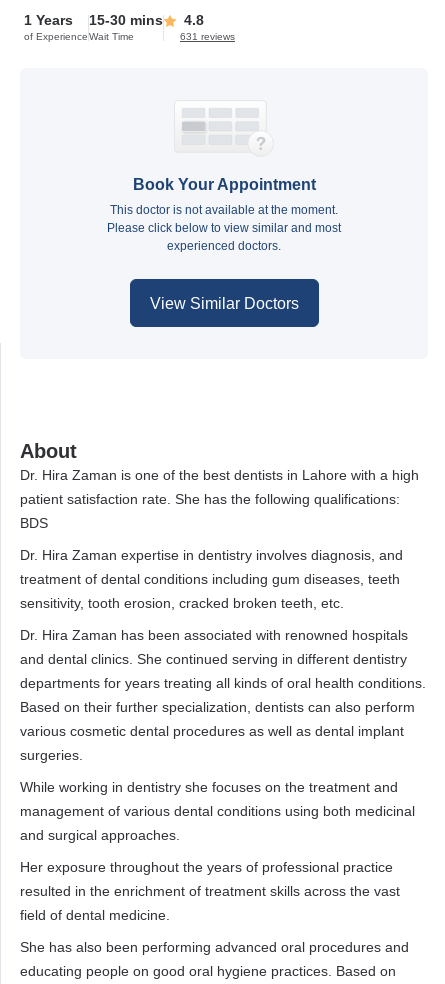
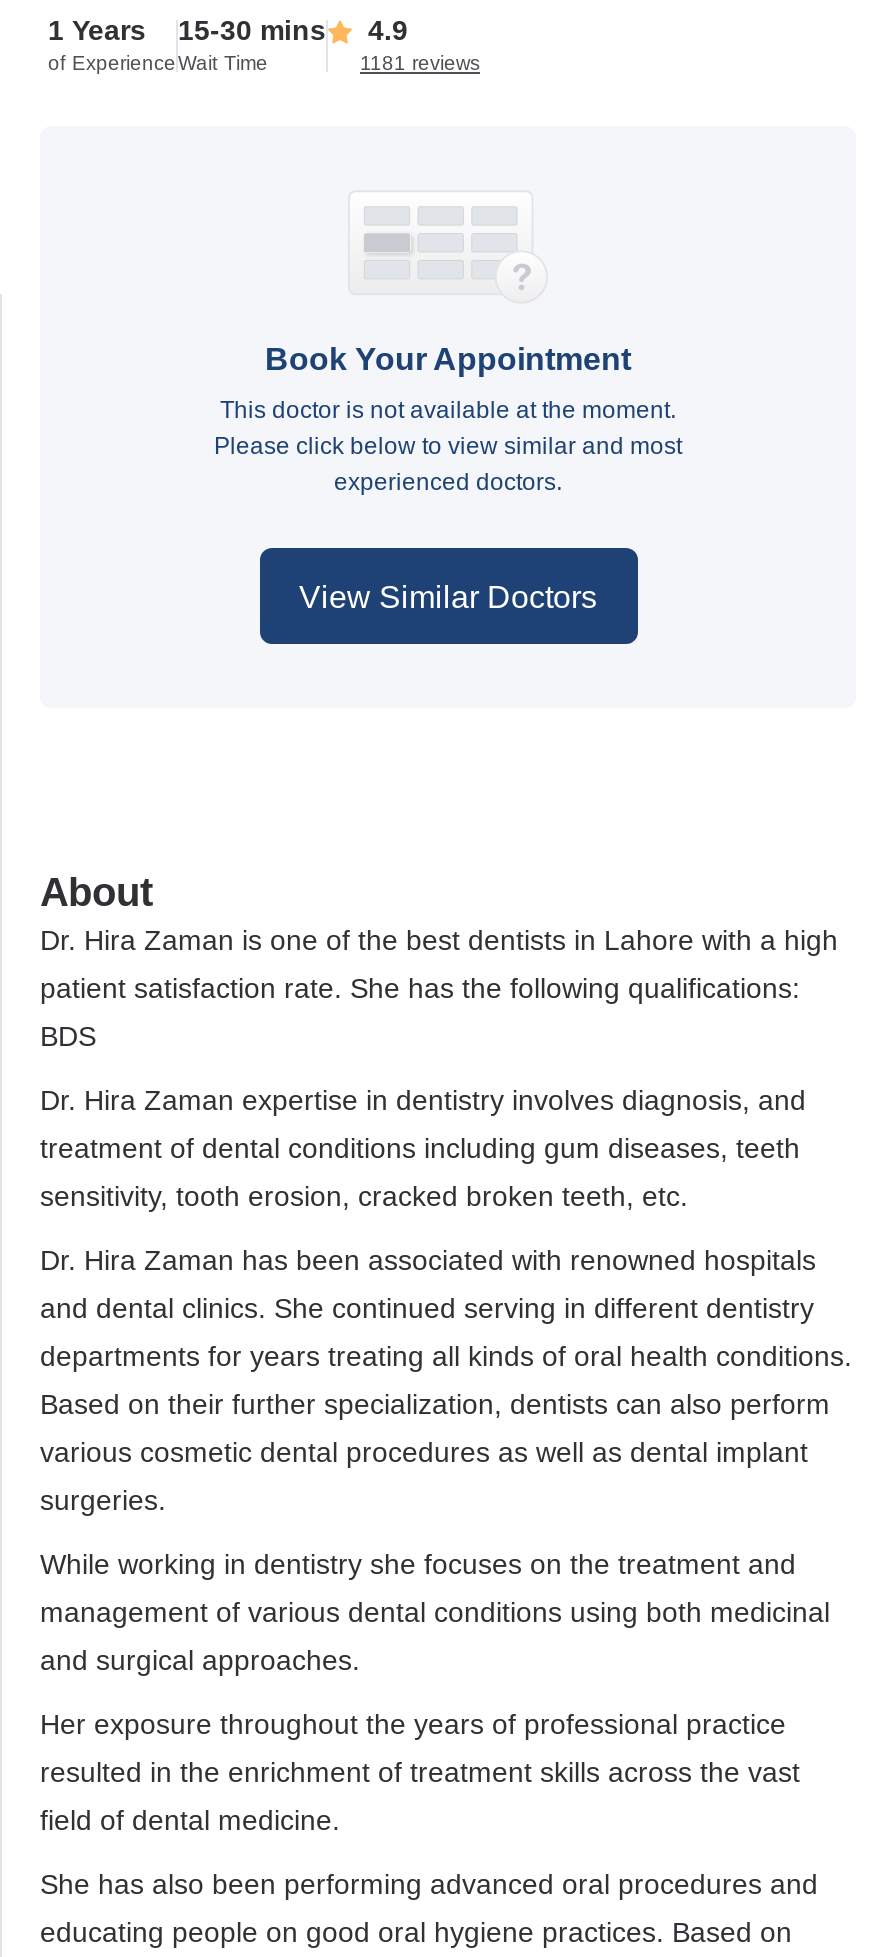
- 1 Years 15-30 mins 4.8
+ 1 Years 15-30 mins 4.9

- 631 reviews
+ 1181 reviews
